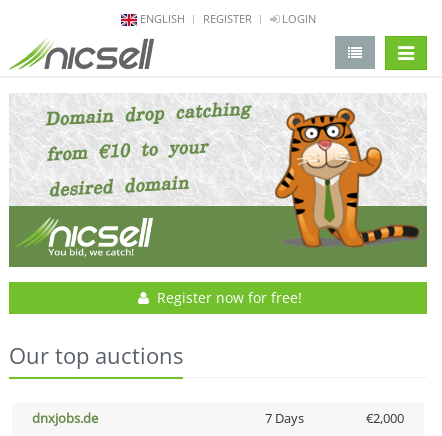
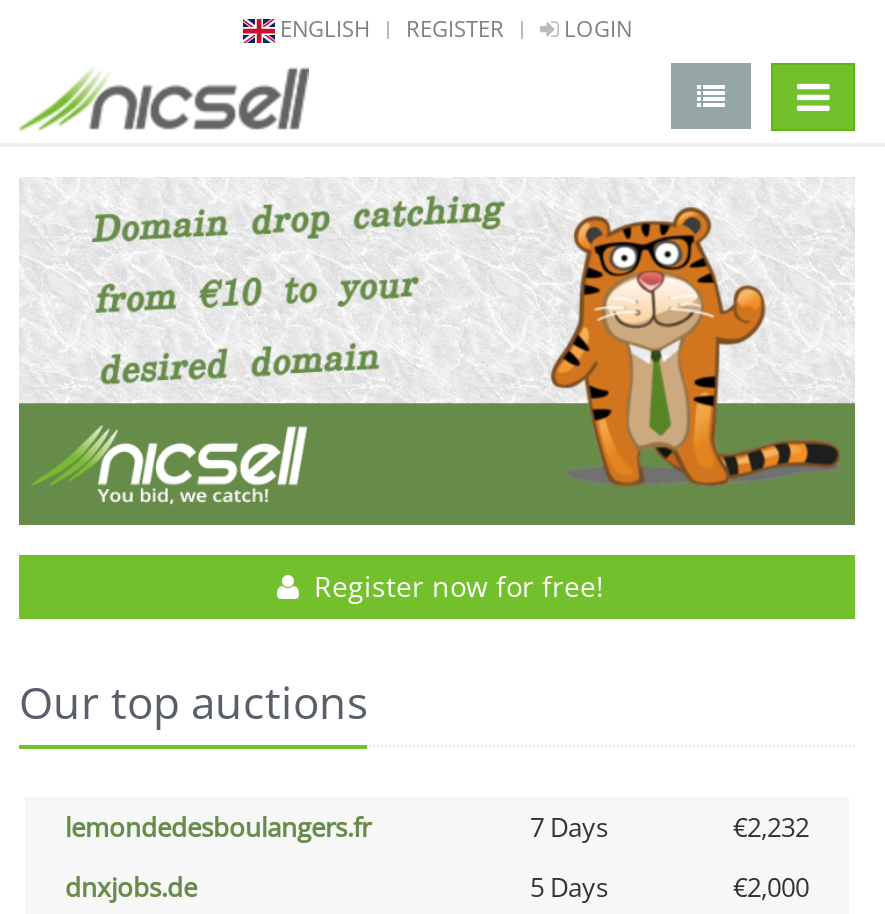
+ lemondedesboulangers.fr
+ 7 Days
+ €2,232

- 7 Days
+ 5 Days
